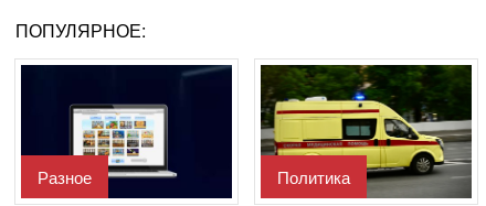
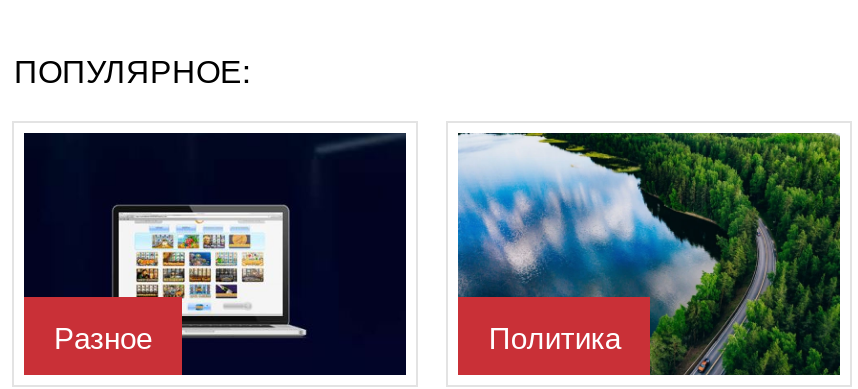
- [image]
+ [image]
